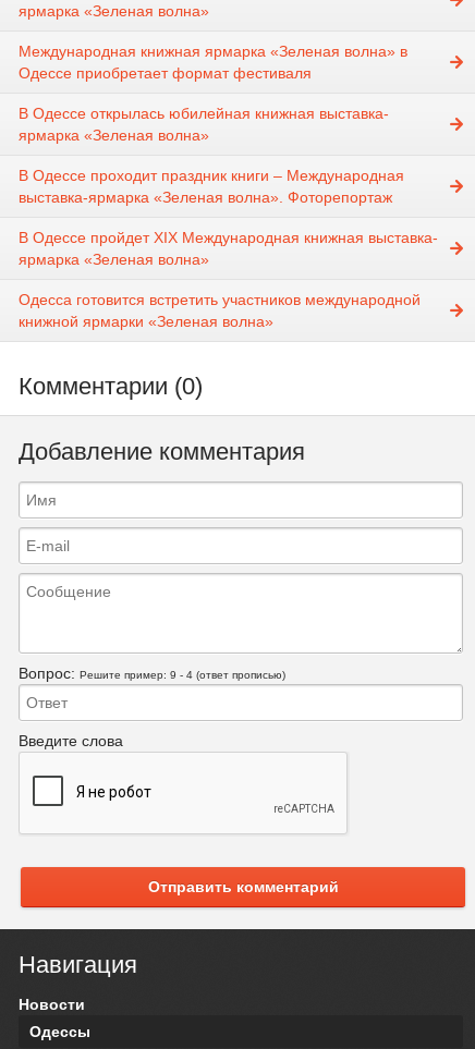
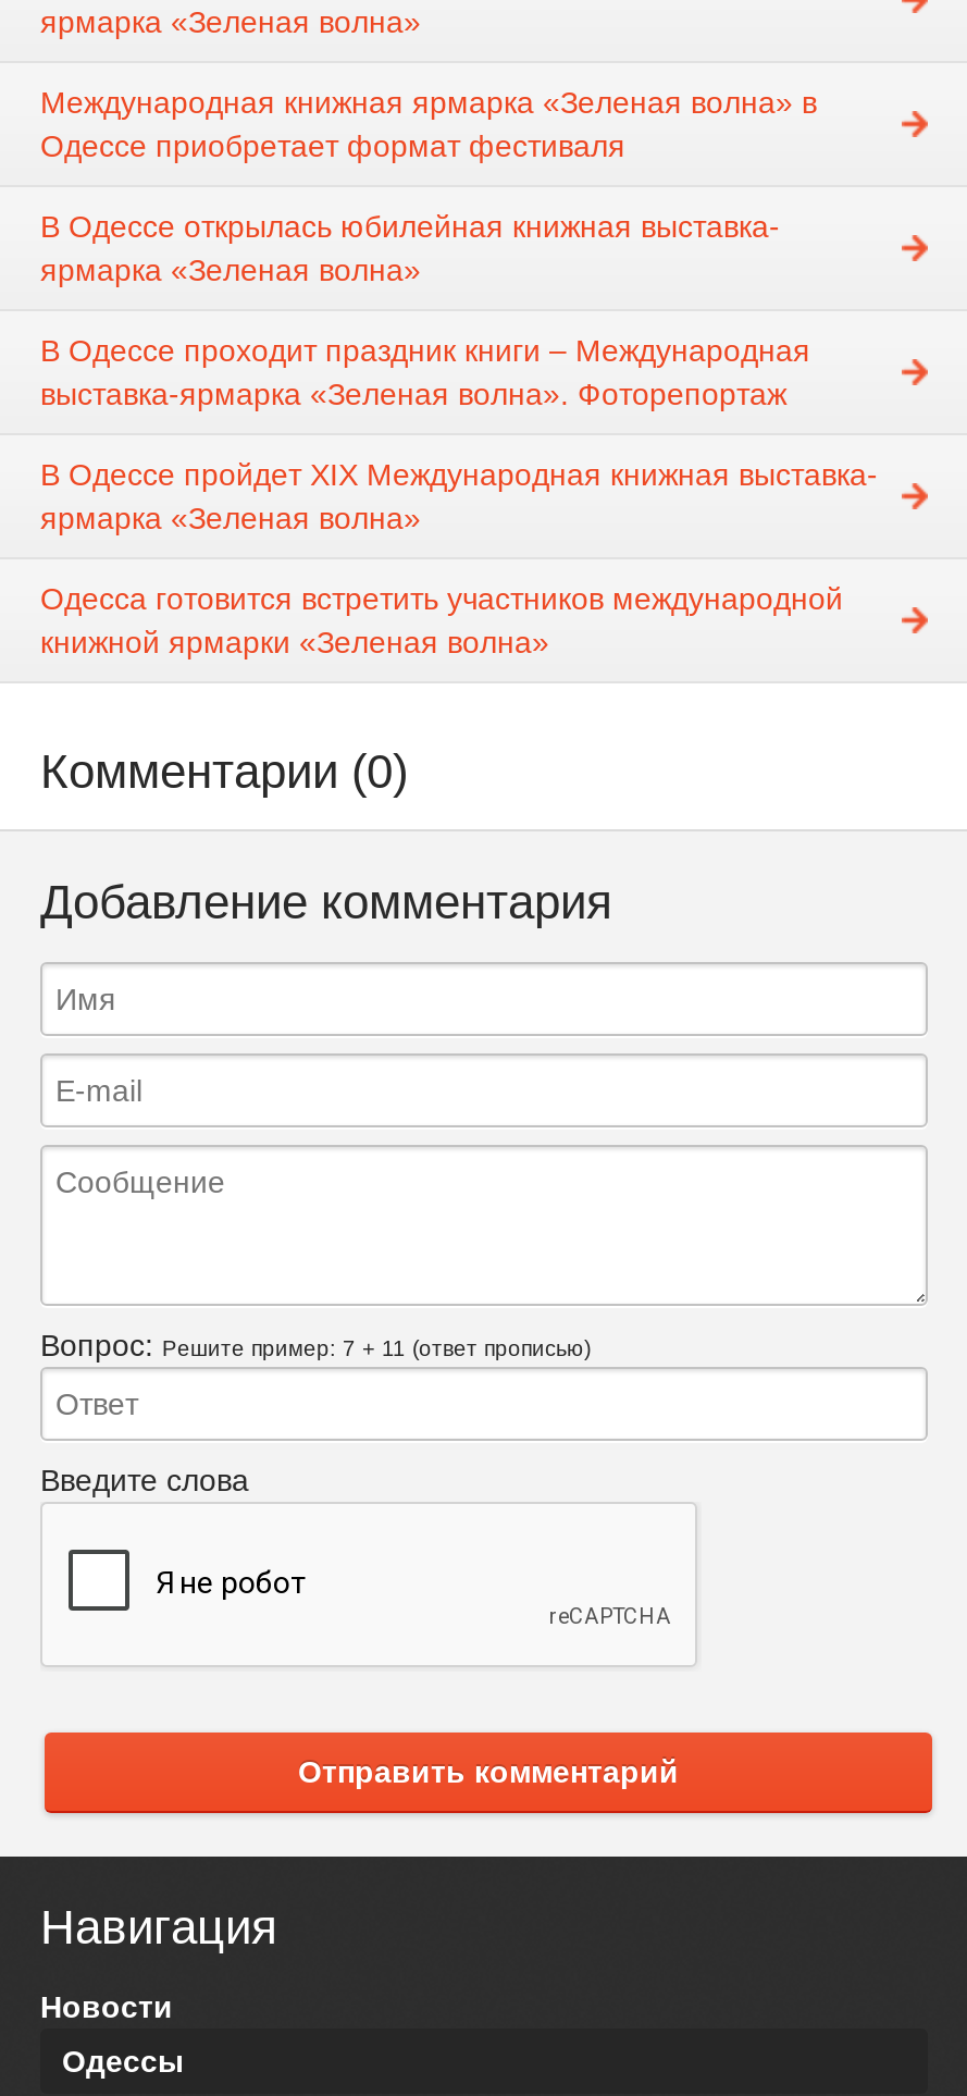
- Вопрос: Решите пример: 9 - 4 (ответ прописью)
+ Вопрос: Решите пример: 7 + 11 (ответ прописью)
